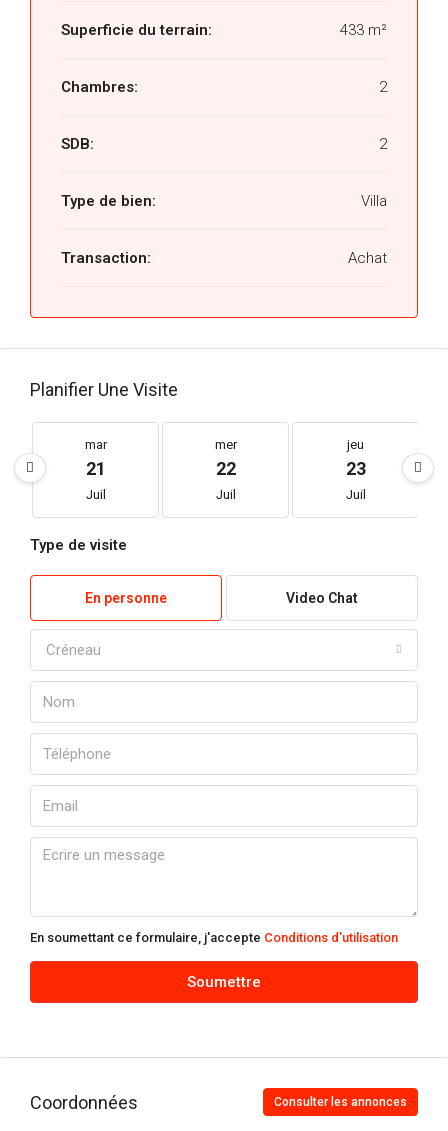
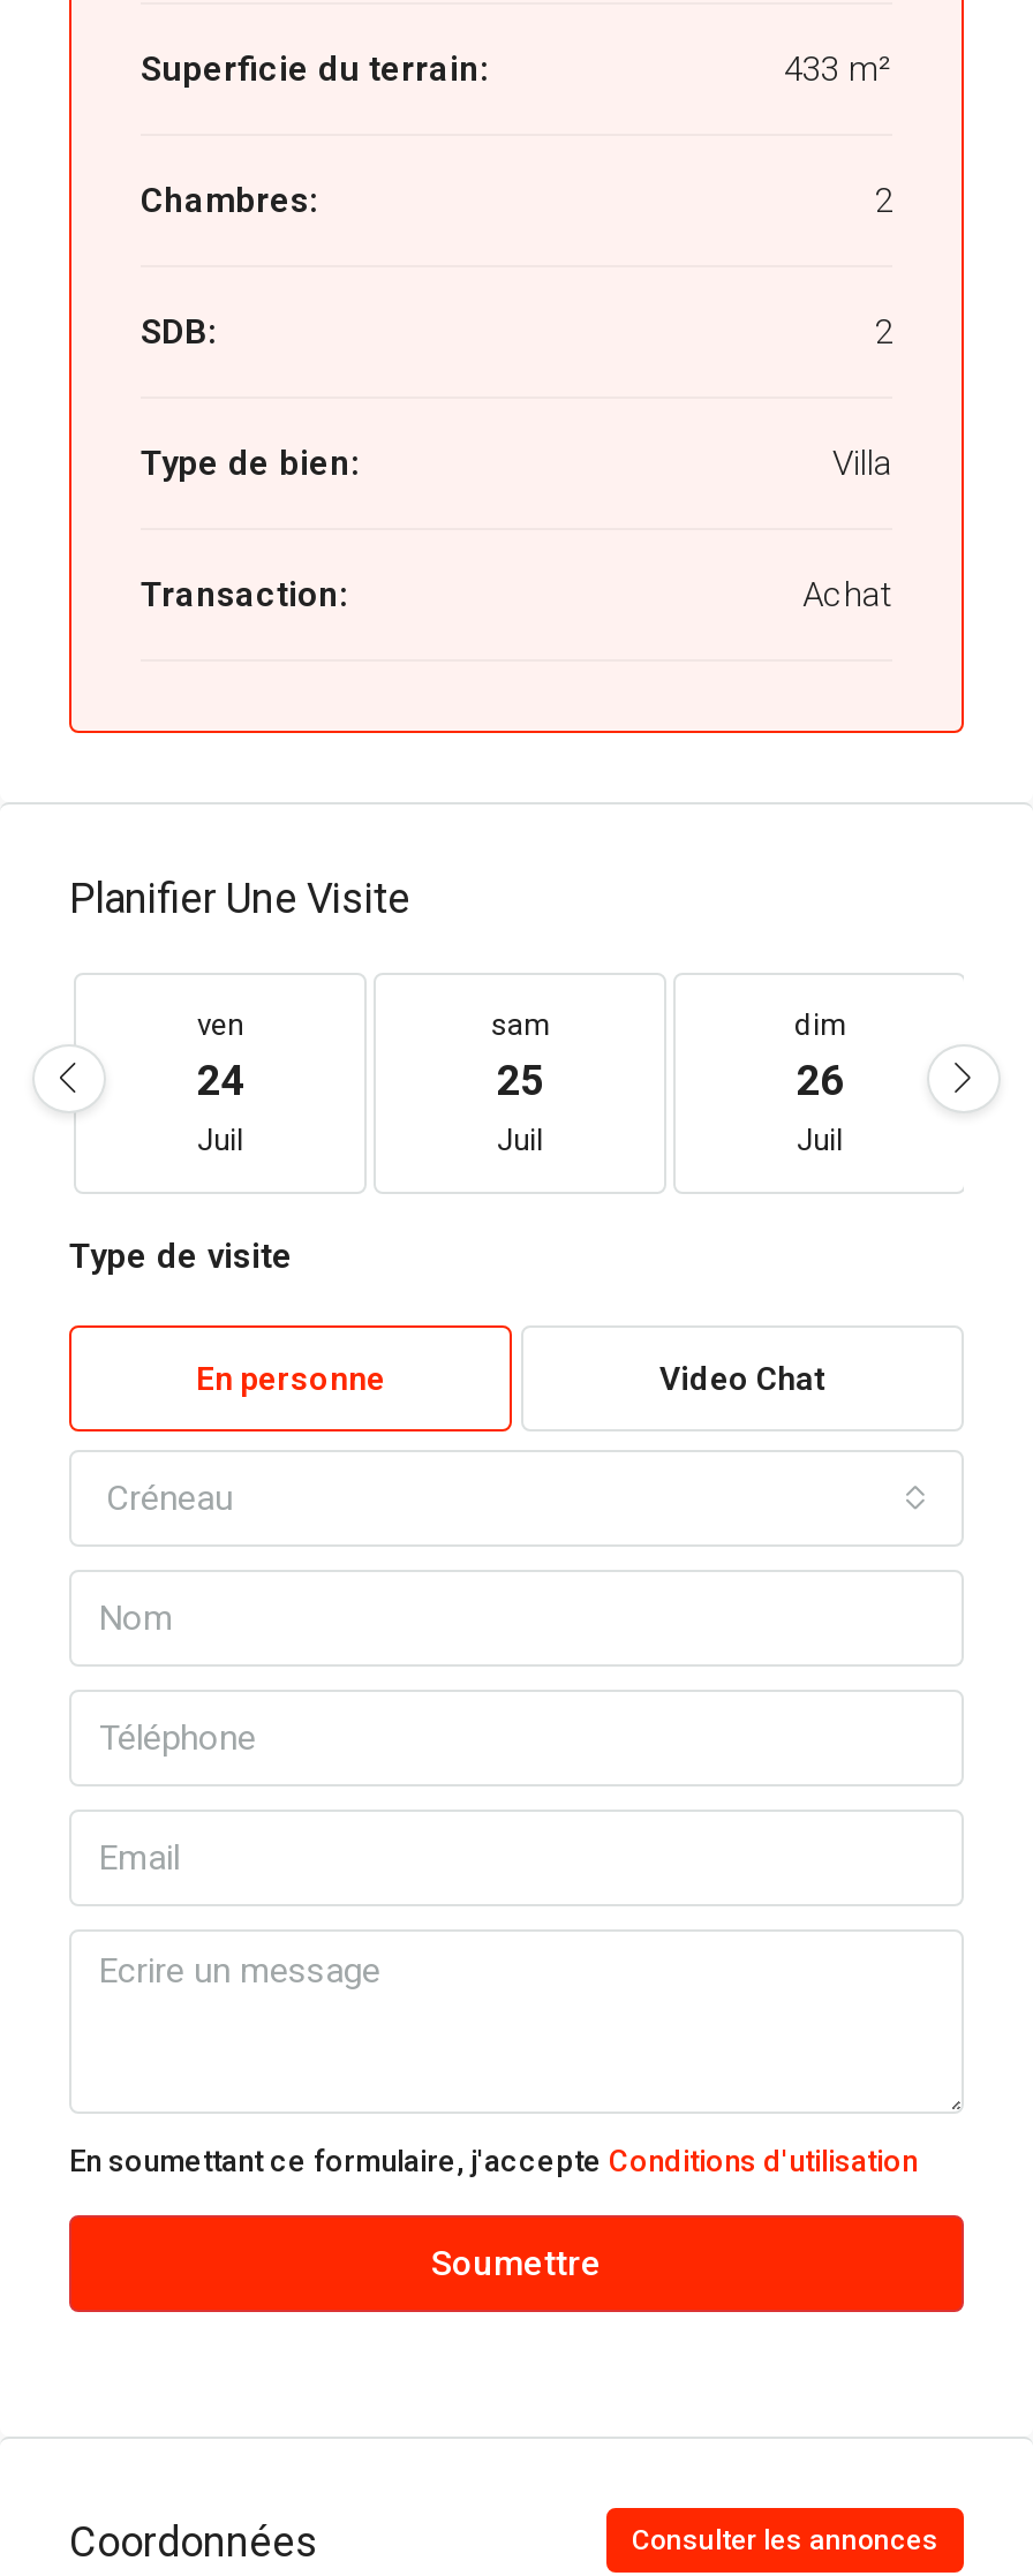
- mar
- 21
+ ven
+ 24

- mer
- 22
+ sam
+ 25

- jeu
- 23
+ dim
+ 26
